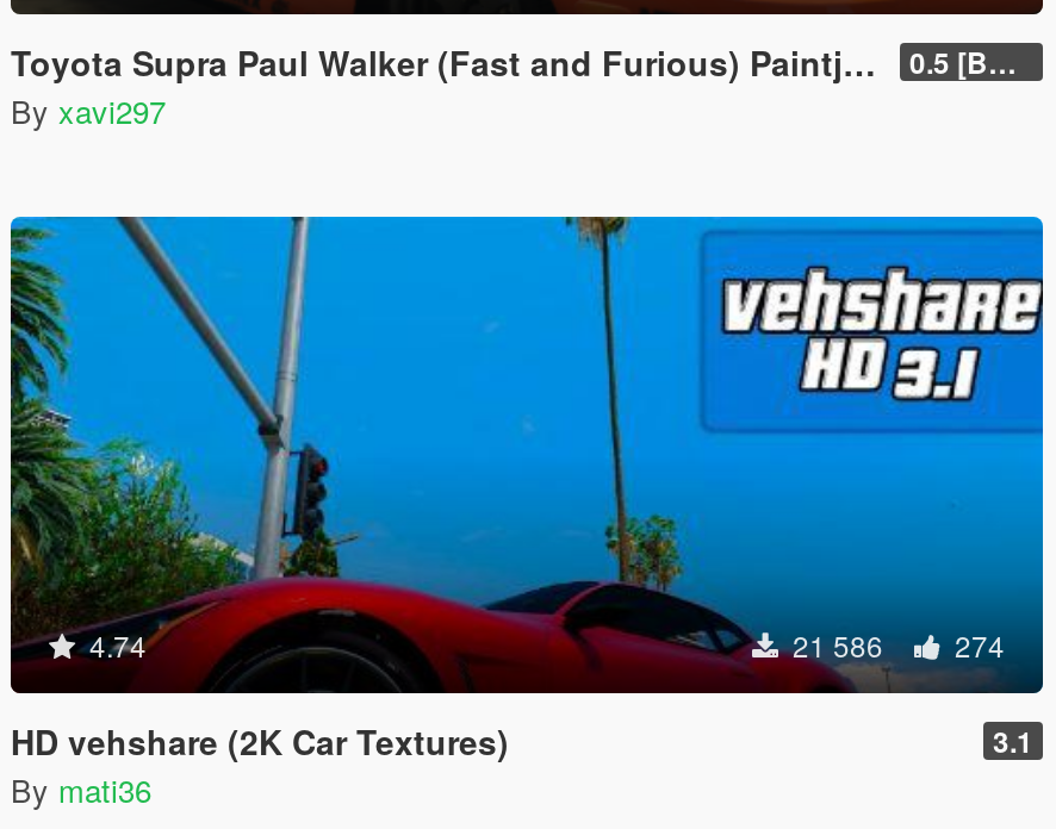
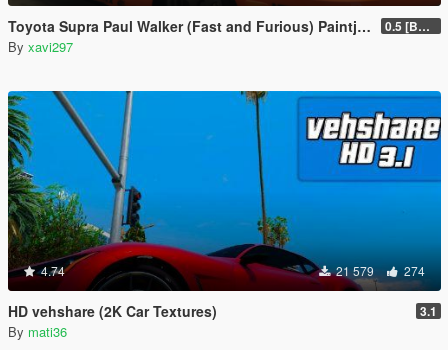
- 21 586 274
+ 21 579 274
